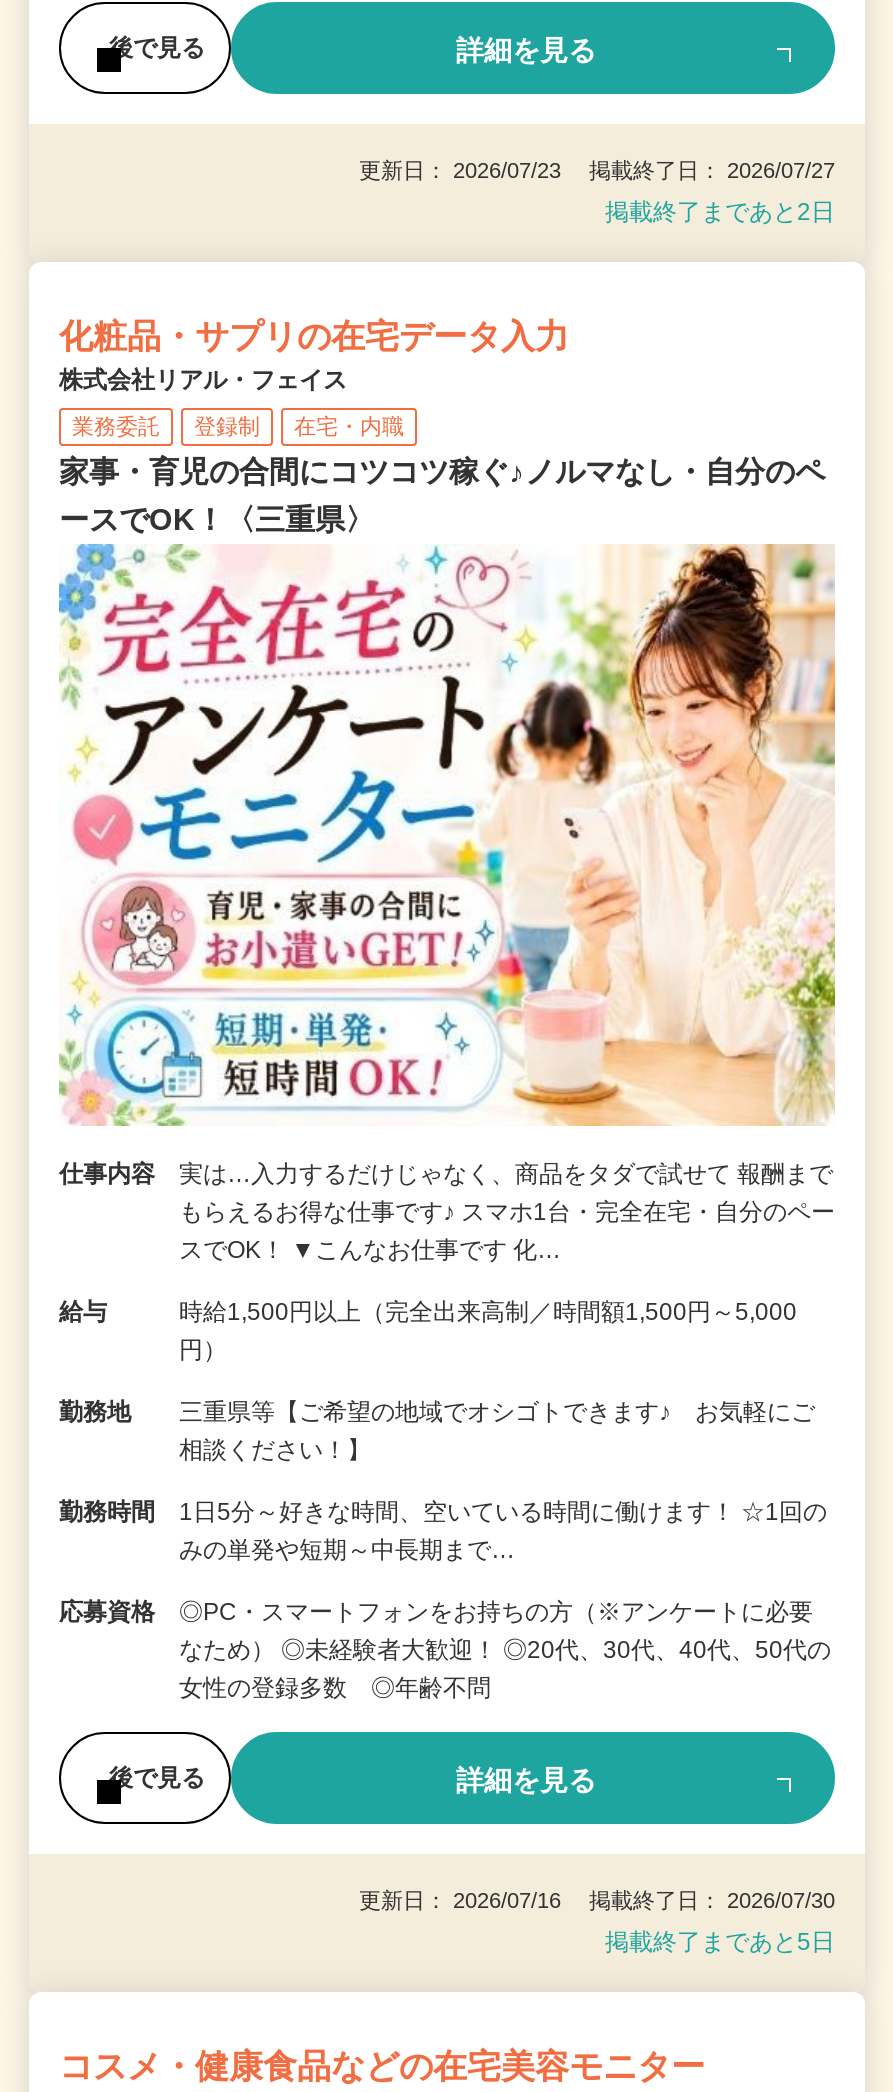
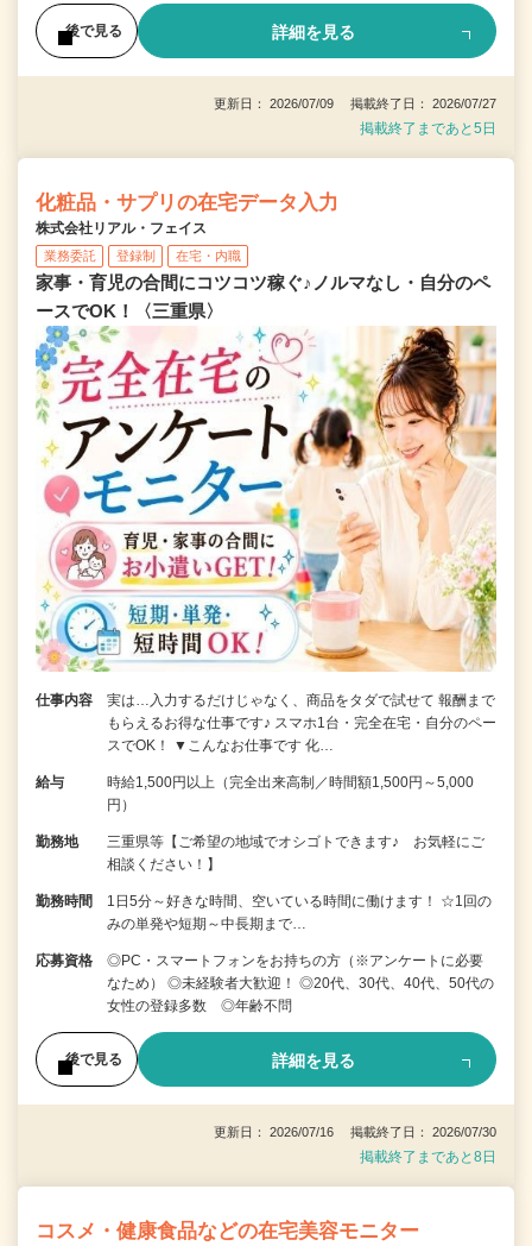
- 更新日： 2026/07/23 掲載終了日： 2026/07/27
+ 更新日： 2026/07/09 掲載終了日： 2026/07/27

- 掲載終了まであと2日

+ 掲載終了まであと8日

moved up: 掲載終了まであと5日
